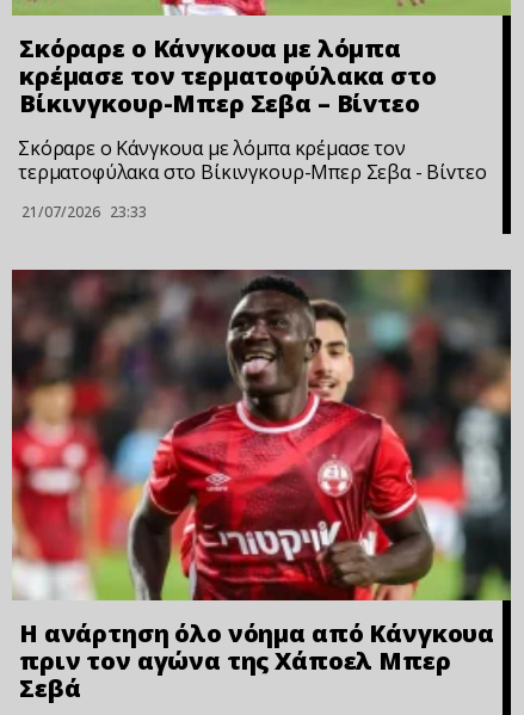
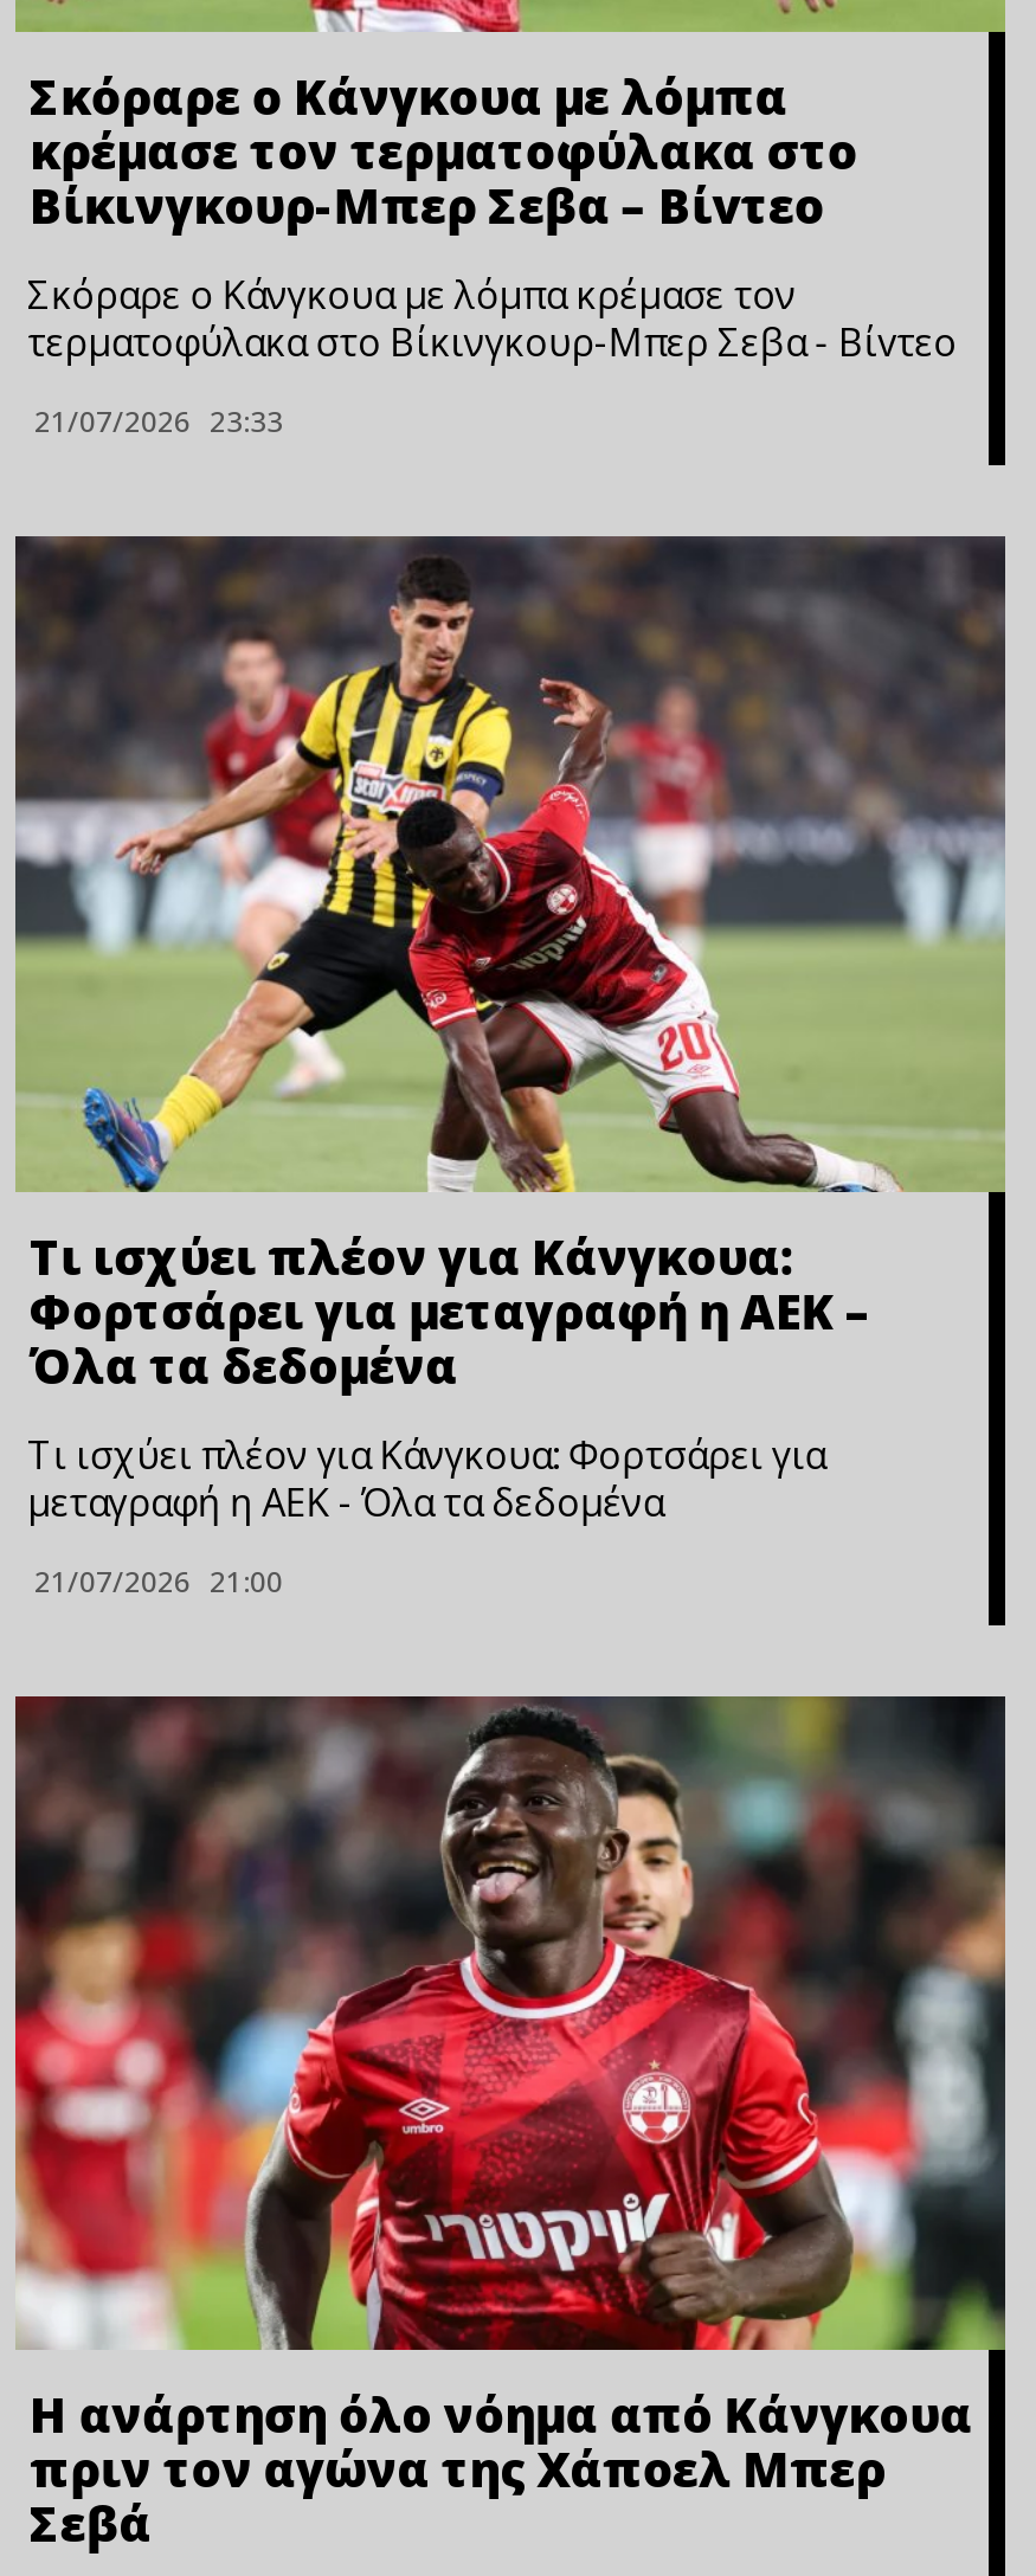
+ [image]
+ Τι ισχύει πλέον για Κάνγκουα:
+ Φορτσάρει για μεταγραφή η ΑΕΚ –
+ Όλα τα δεδομένα
+ Τι ισχύει πλέον για Κάνγκουα: Φορτσάρει για
+ μεταγραφή η ΑΕΚ - Όλα τα δεδομένα
+ 21/07/2026 21:00
